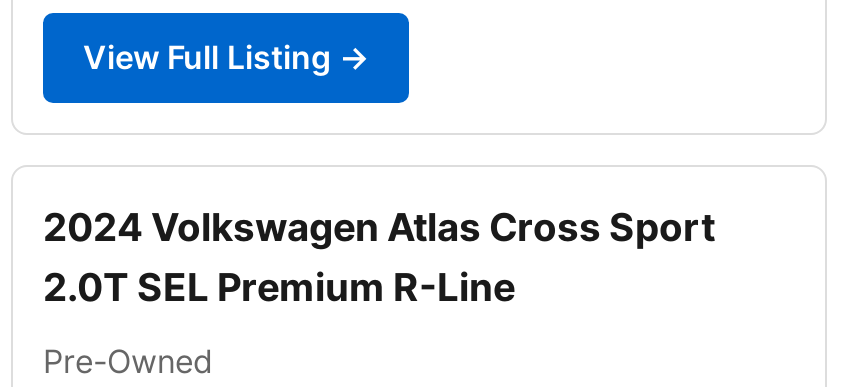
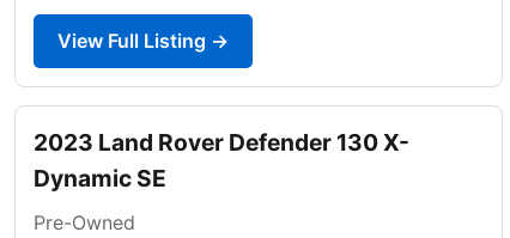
- 2024 Volkswagen Atlas Cross Sport
- 2.0T SEL Premium R-Line
+ 2023 Land Rover Defender 130 X-
+ Dynamic SE
